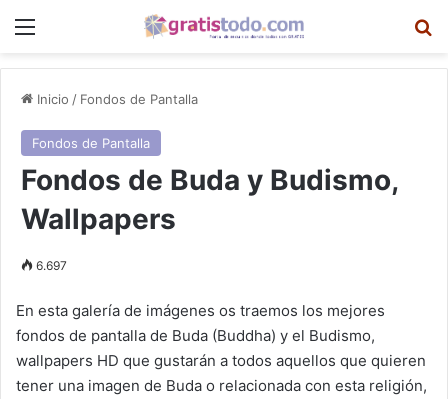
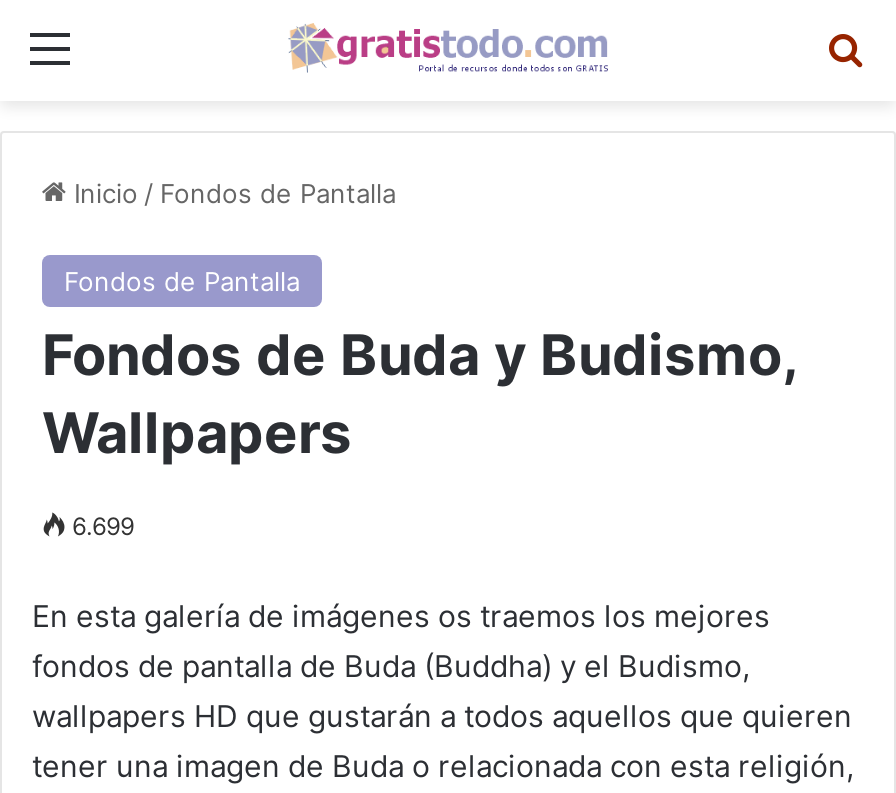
- 6.697
+ 6.699
